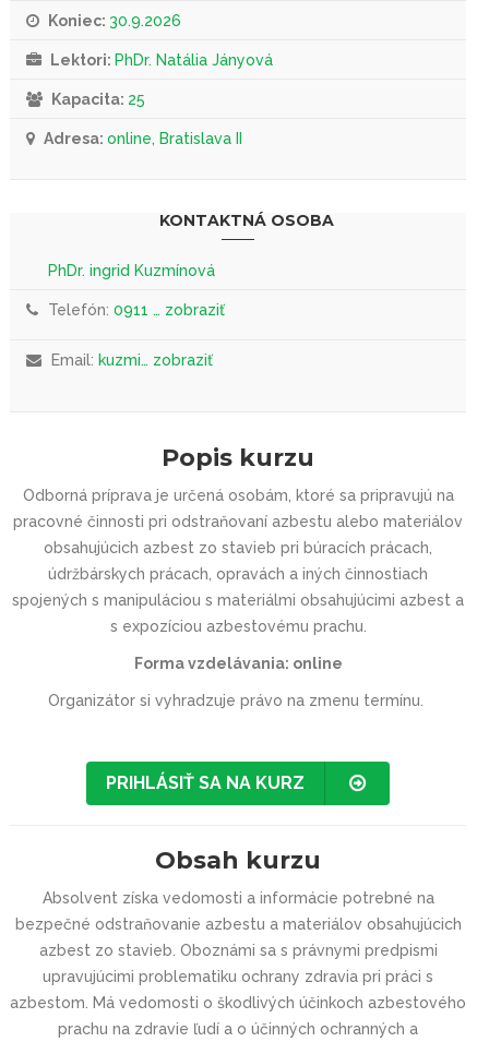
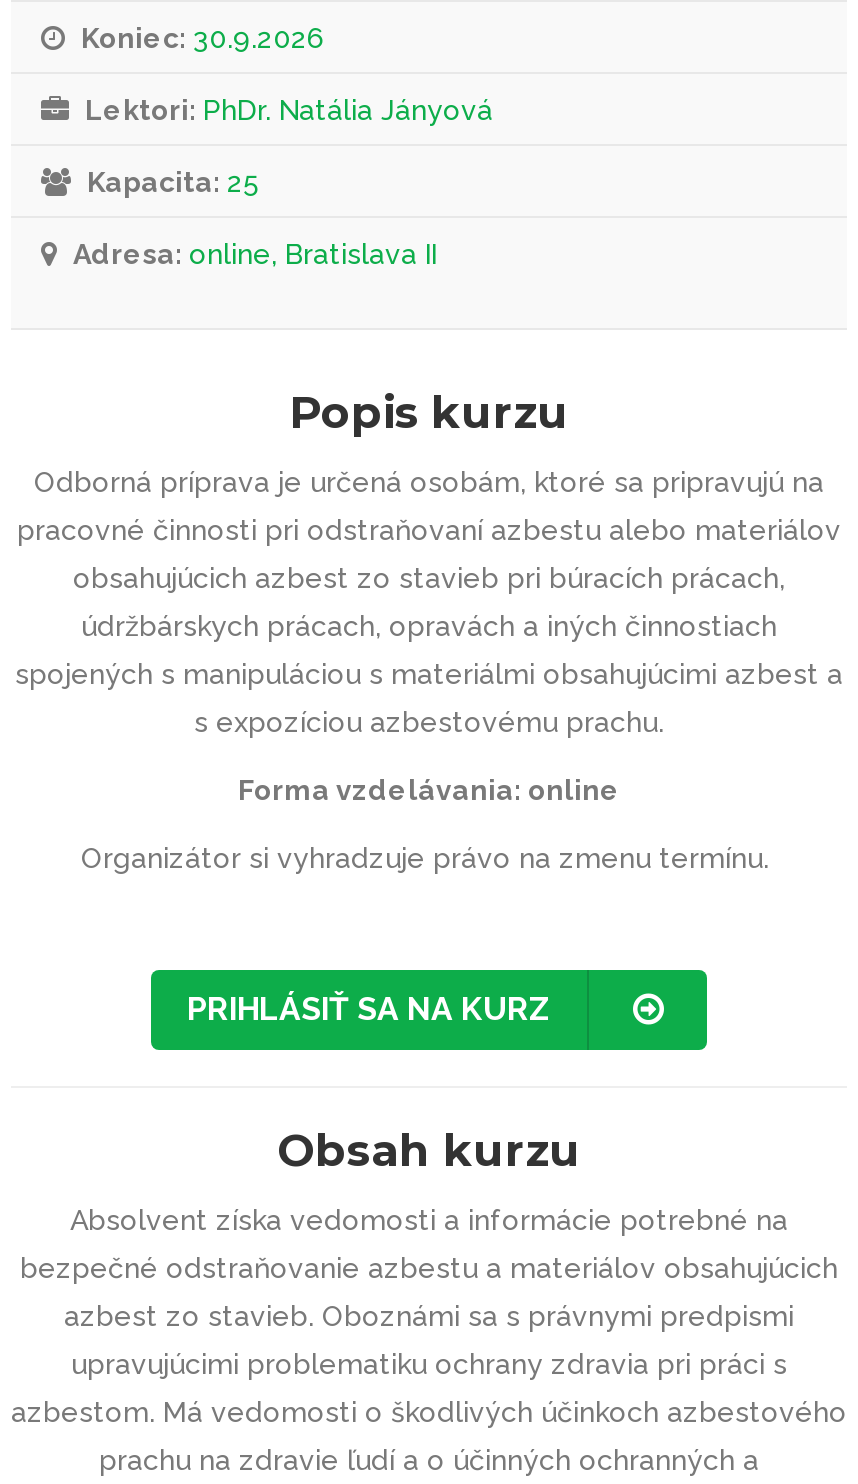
- KONTAKTNÁ OSOBA
- PhDr. ingrid Kuzmínová
- Telefón: 0911 … zobraziť
- Email: kuzmi… zobraziť
